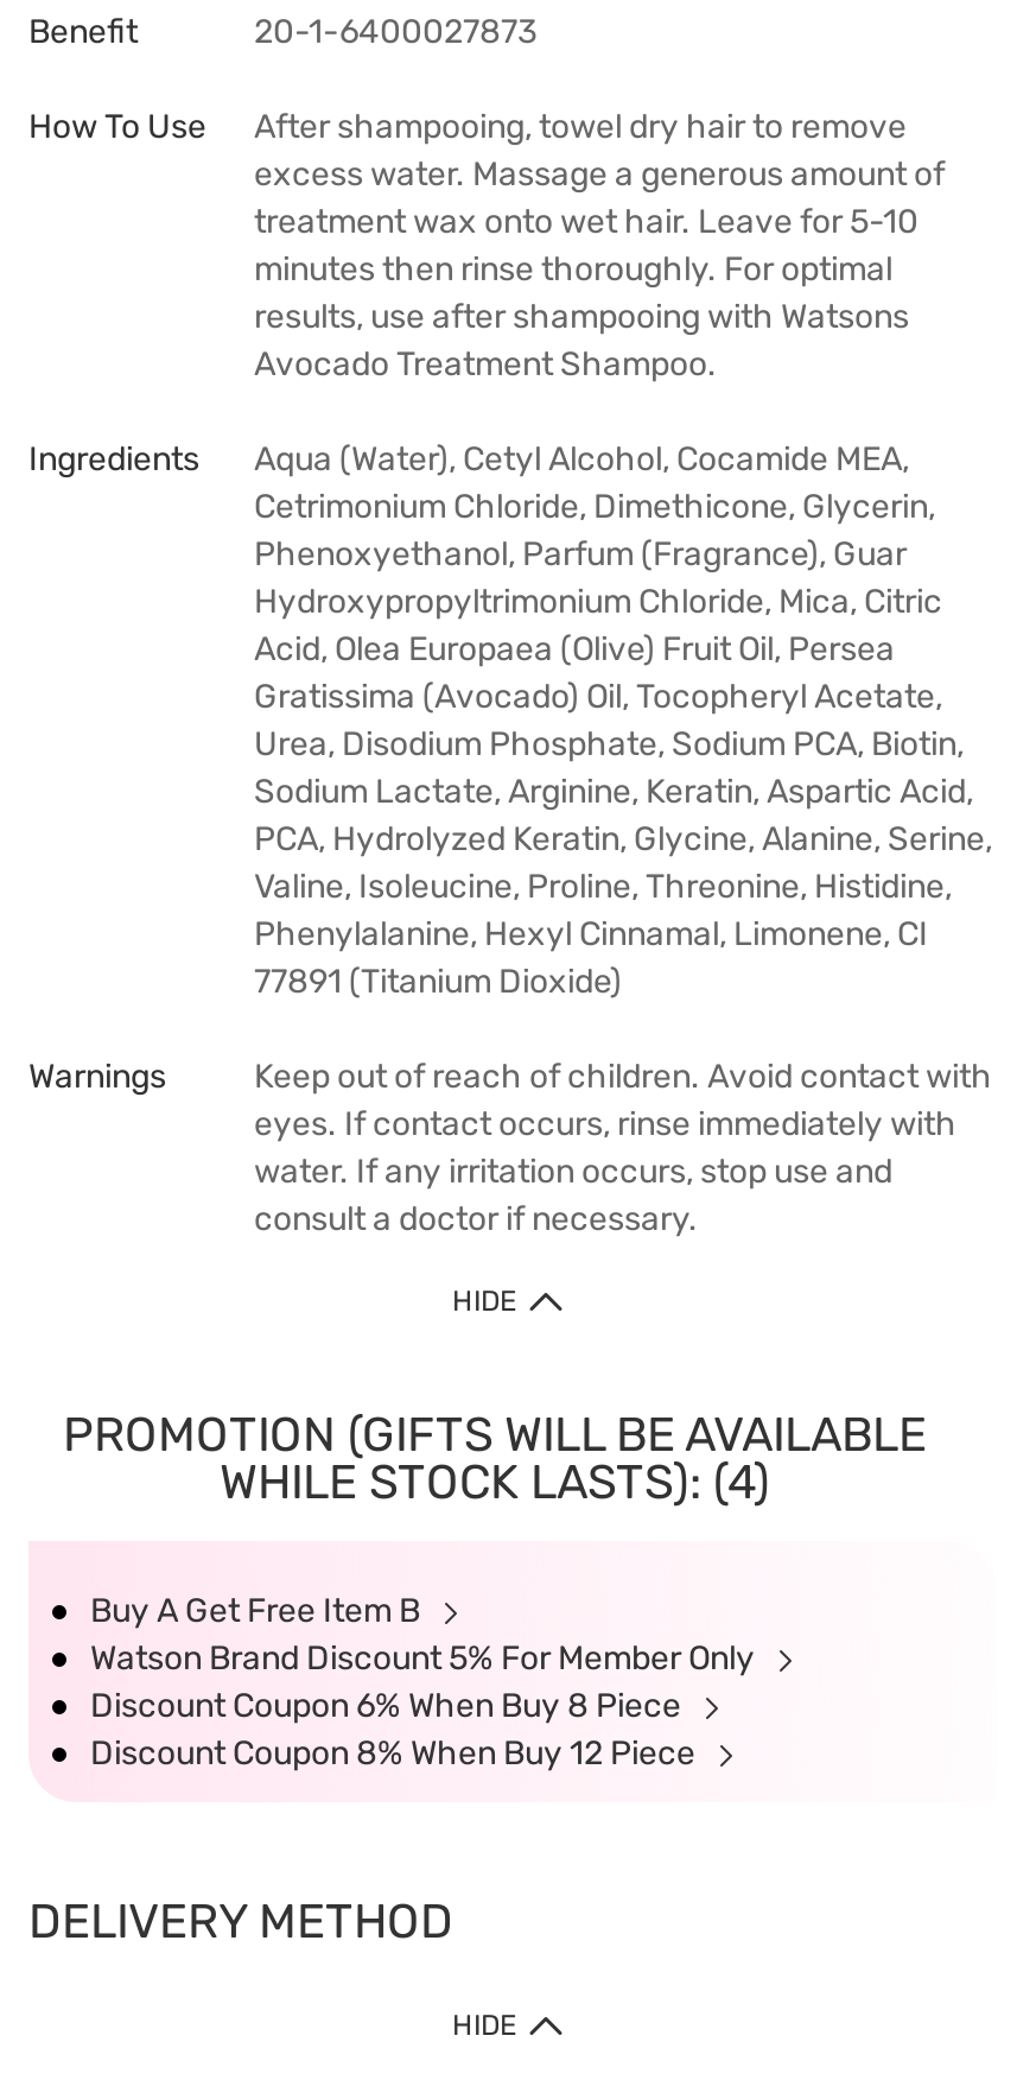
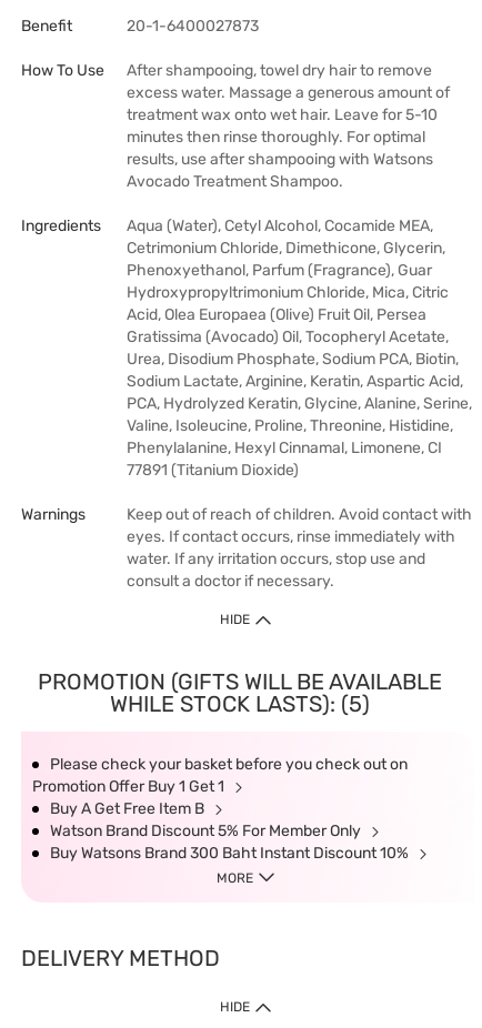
- WHILE STOCK LASTS): (4)
+ WHILE STOCK LASTS): (5)
+ Please check your basket before you check out on
+ Promotion Offer Buy 1 Get 1

- Discount Coupon 6% When Buy 8 Piece
- Discount Coupon 8% When Buy 12 Piece
+ Buy Watsons Brand 300 Baht Instant Discount 10%
+ MORE
